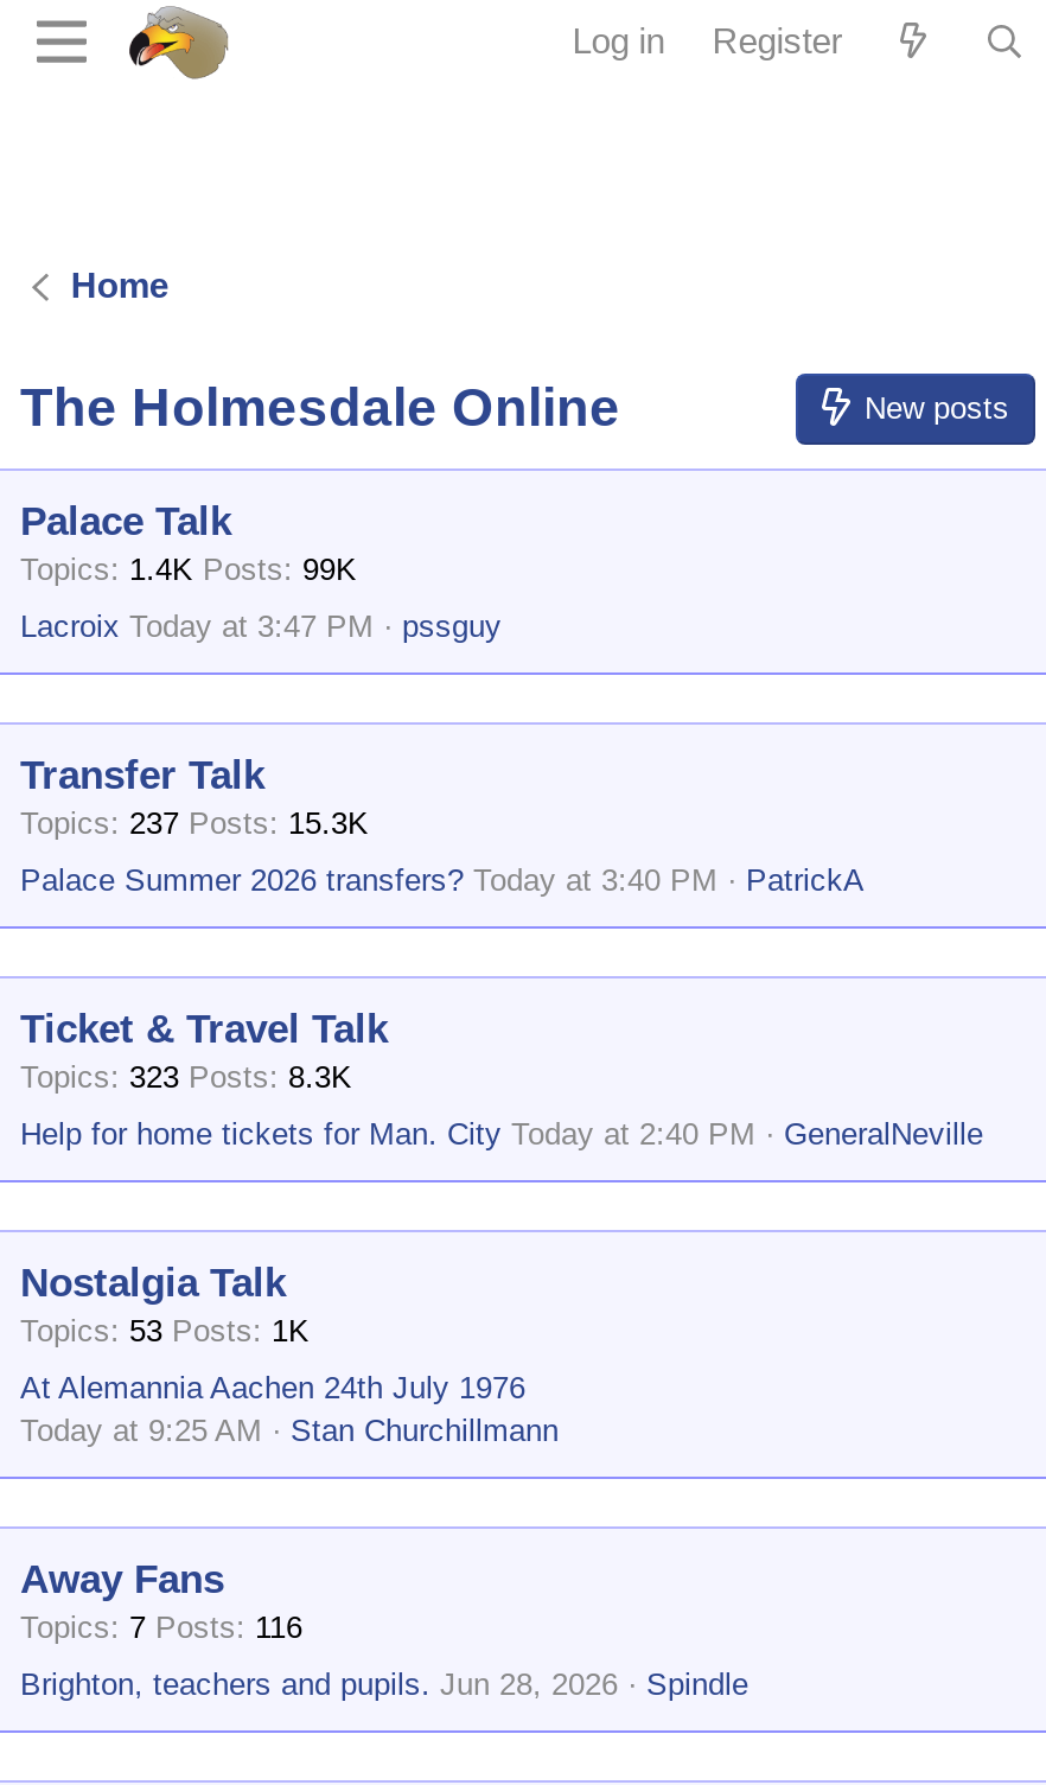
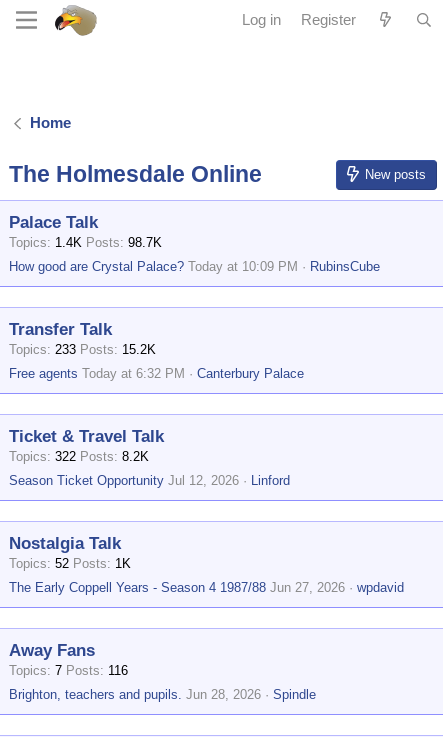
- Topics 1.4K Posts 99K
+ Topics 1.4K Posts 98.7K

- Lacroix Today at 3:47 PM
- pssguy
+ How good are Crystal Palace? Today at 10:09 PM
+ RubinsCube

- Topics 237 Posts 15.3K
+ Topics 233 Posts 15.2K

- Palace Summer 2026 transfers? Today at 3:40 PM
- PatrickA
+ Free agents Today at 6:32 PM
+ Canterbury Palace

- Topics 323 Posts 8.3K
+ Topics 322 Posts 8.2K

- Help for home tickets for Man. City Today at 2:40 PM
- GeneralNeville
+ Season Ticket Opportunity Jul 12, 2026
+ Linford

- Topics 53 Posts 1K
+ Topics 52 Posts 1K

- At Alemannia Aachen 24th July 1976
- Today at 9:25 AM
- Stan Churchillmann
+ The Early Coppell Years - Season 4 1987/88 Jun 27, 2026
+ wpdavid
